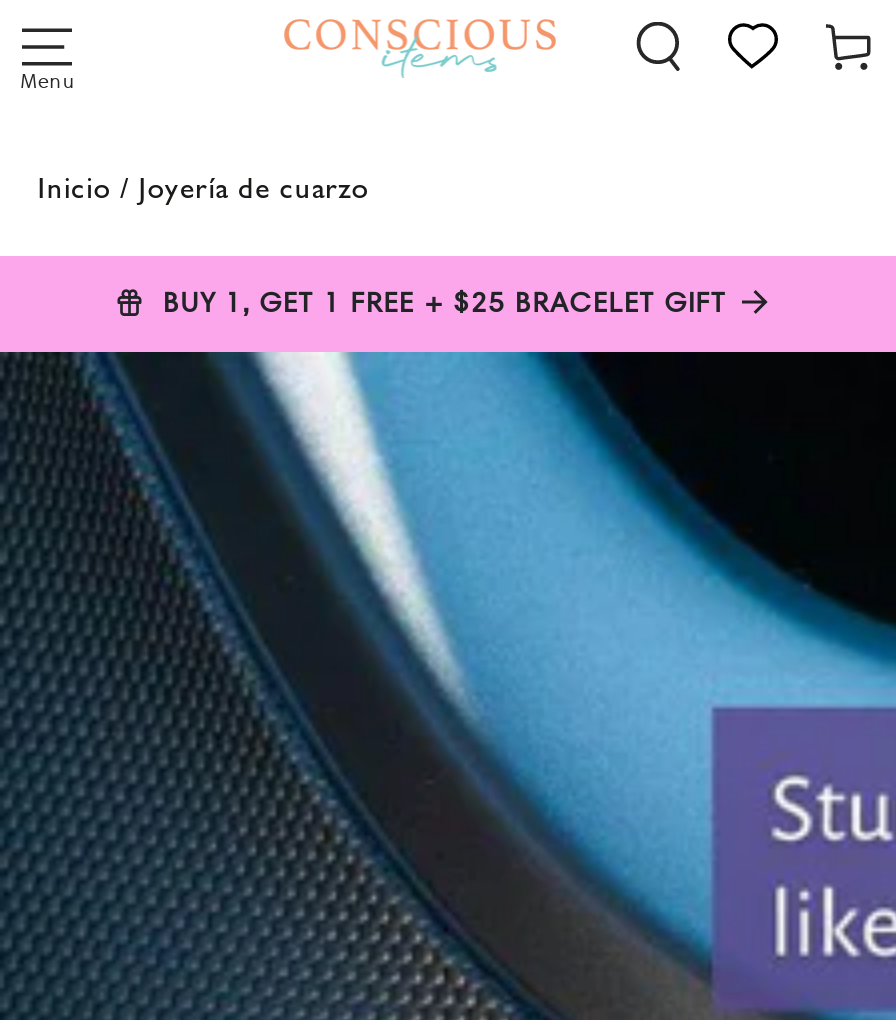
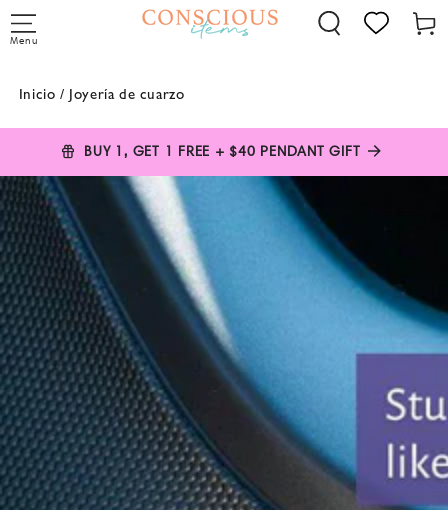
- BUY 1, GET 1 FREE + $25 BRACELET GIFT
+ BUY 1, GET 1 FREE + $40 PENDANT GIFT
